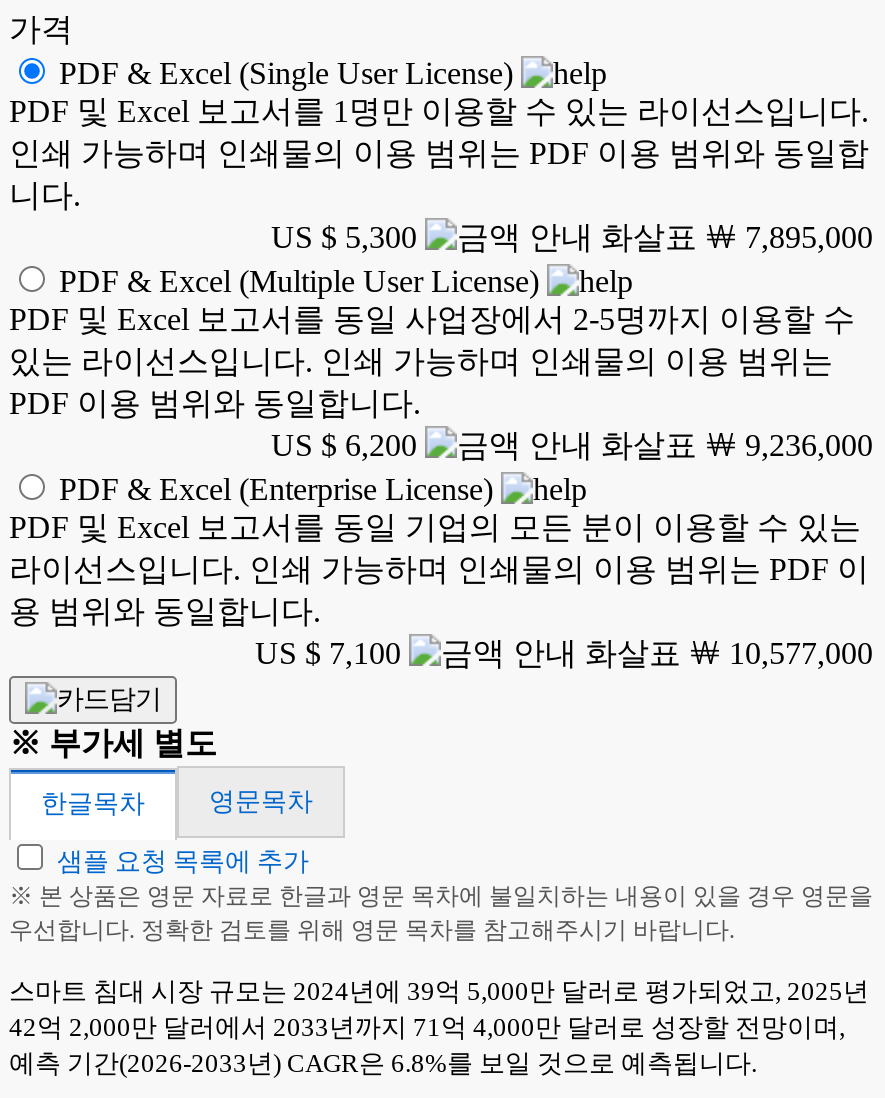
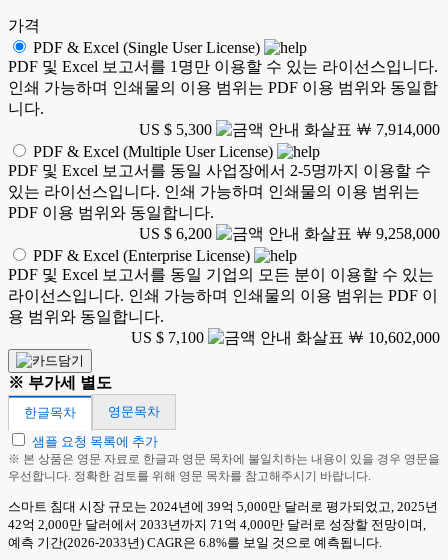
- ￦ 7,895,000
+ ￦ 7,914,000

- ￦ 9,236,000
+ ￦ 9,258,000

- ￦ 10,577,000
+ ￦ 10,602,000
